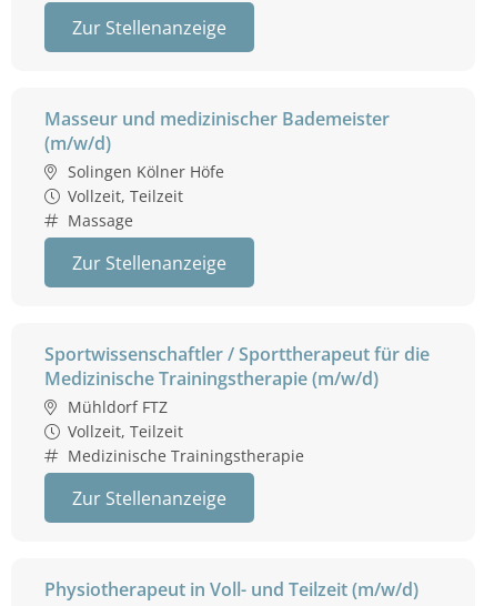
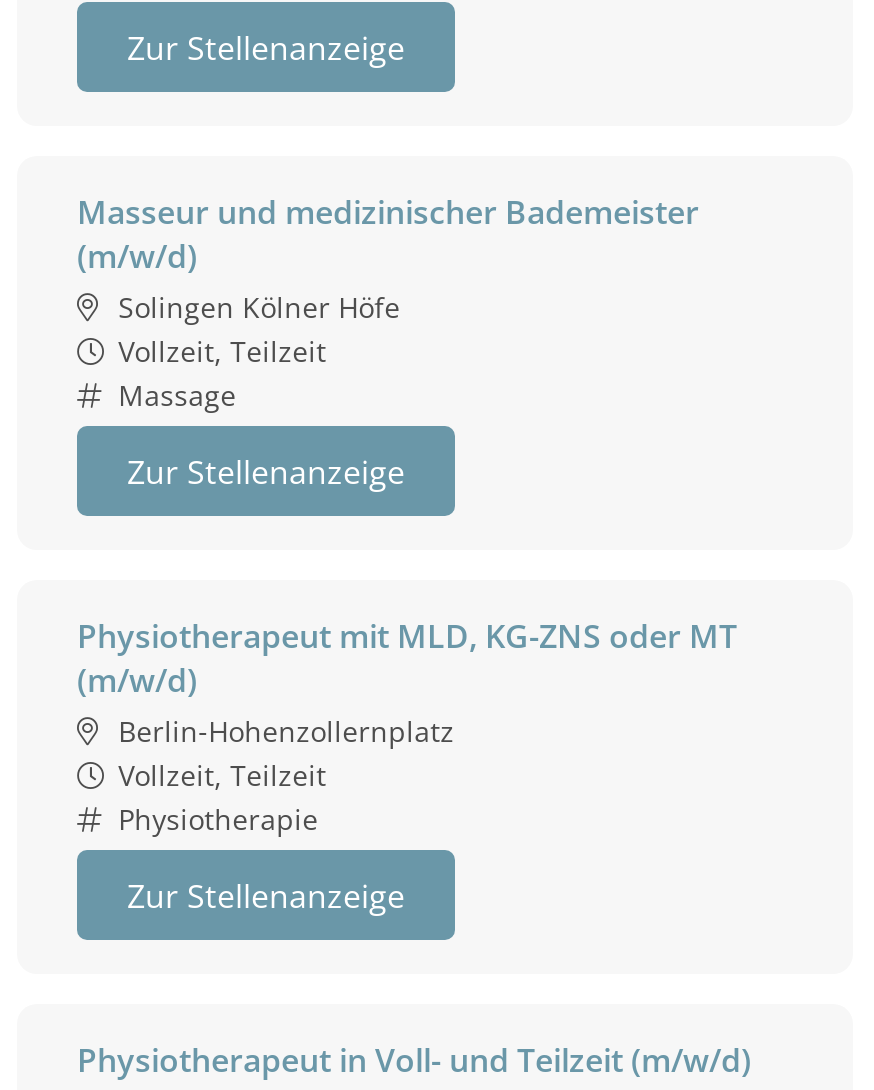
- Sportwissenschaftler / Sporttherapeut für die
- Medizinische Trainingstherapie (m/w/d)
- Mühldorf FTZ
+ Physiotherapeut mit MLD, KG-ZNS oder MT
+ (m/w/d)
+ Berlin-Hohenzollernplatz

- Medizinische Trainingstherapie
+ Physiotherapie
